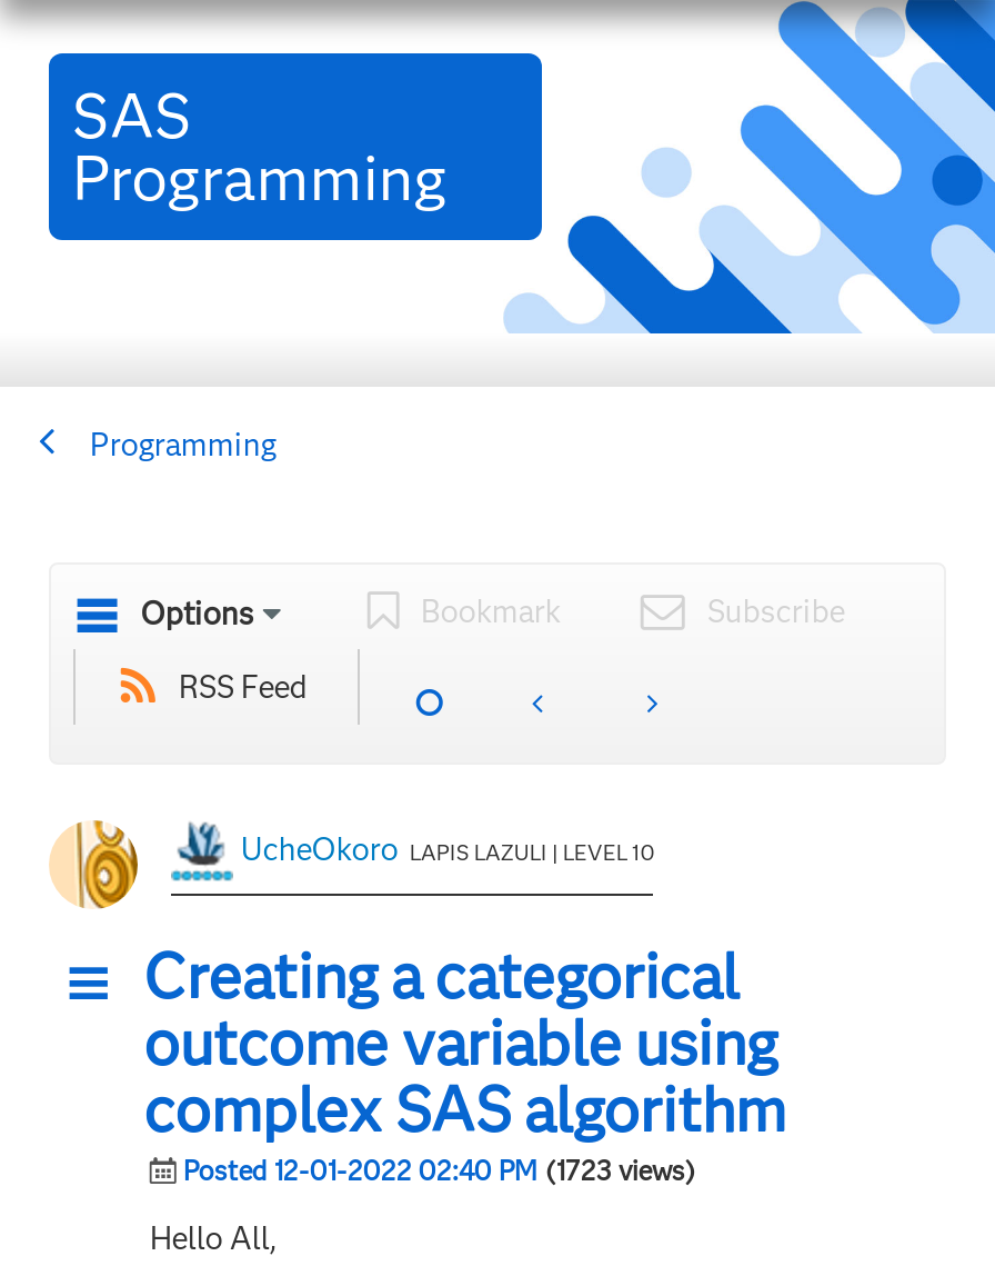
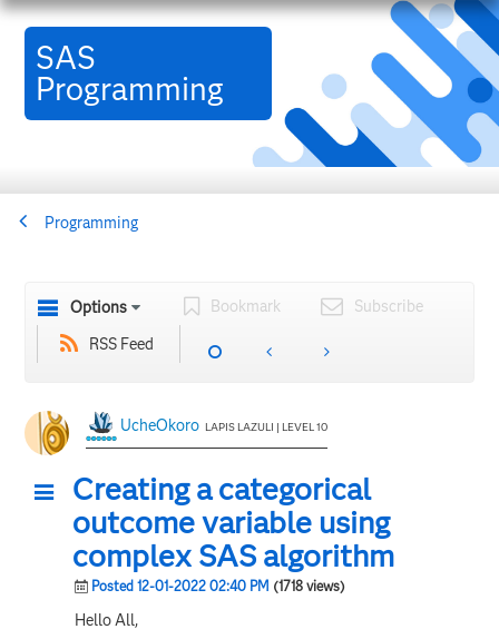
- Posted 12-01-2022 02:40 PM (1723 views)
+ Posted 12-01-2022 02:40 PM (1718 views)
